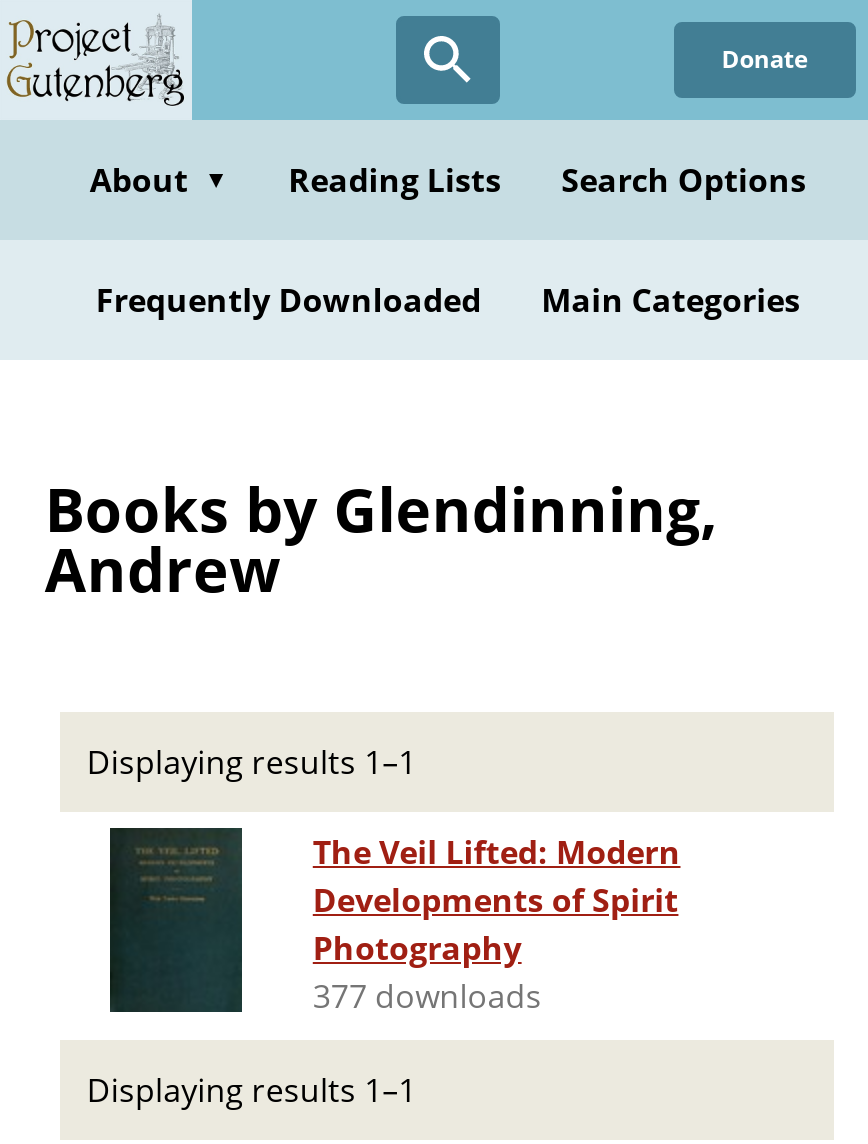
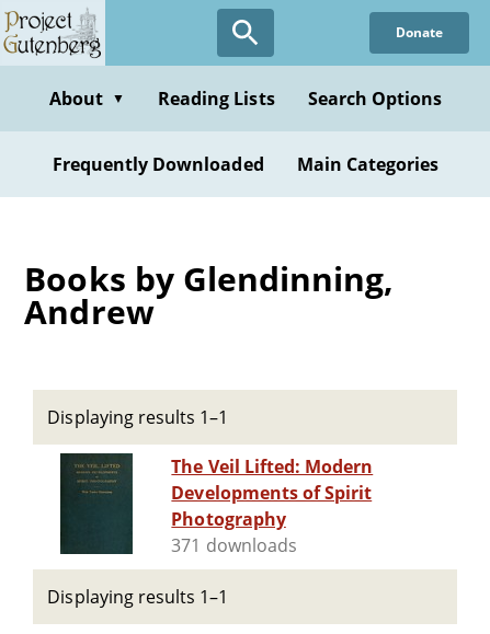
- 377 downloads
+ 371 downloads
